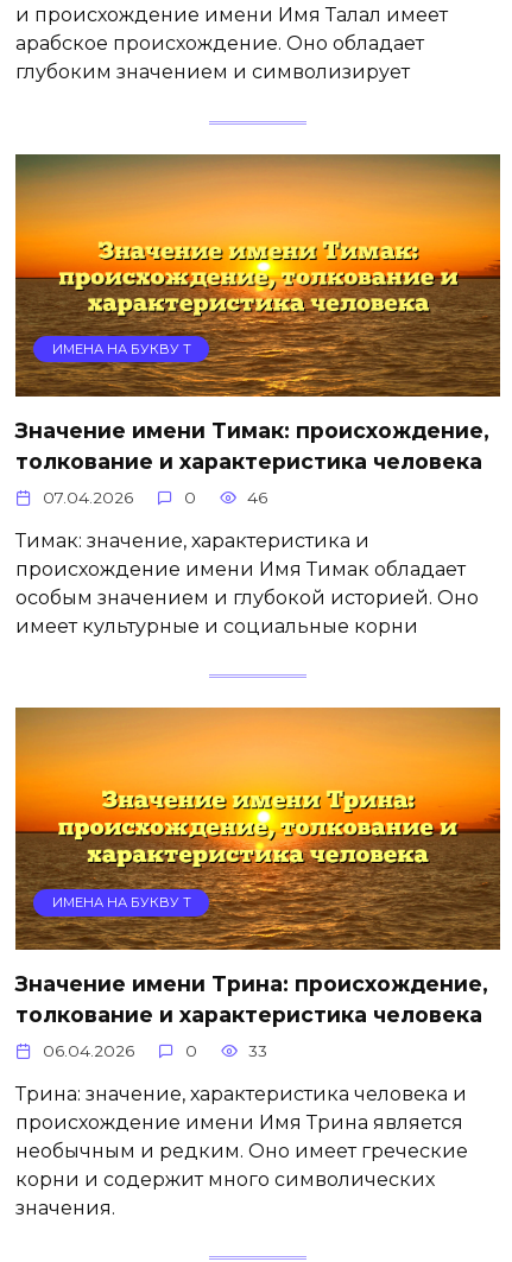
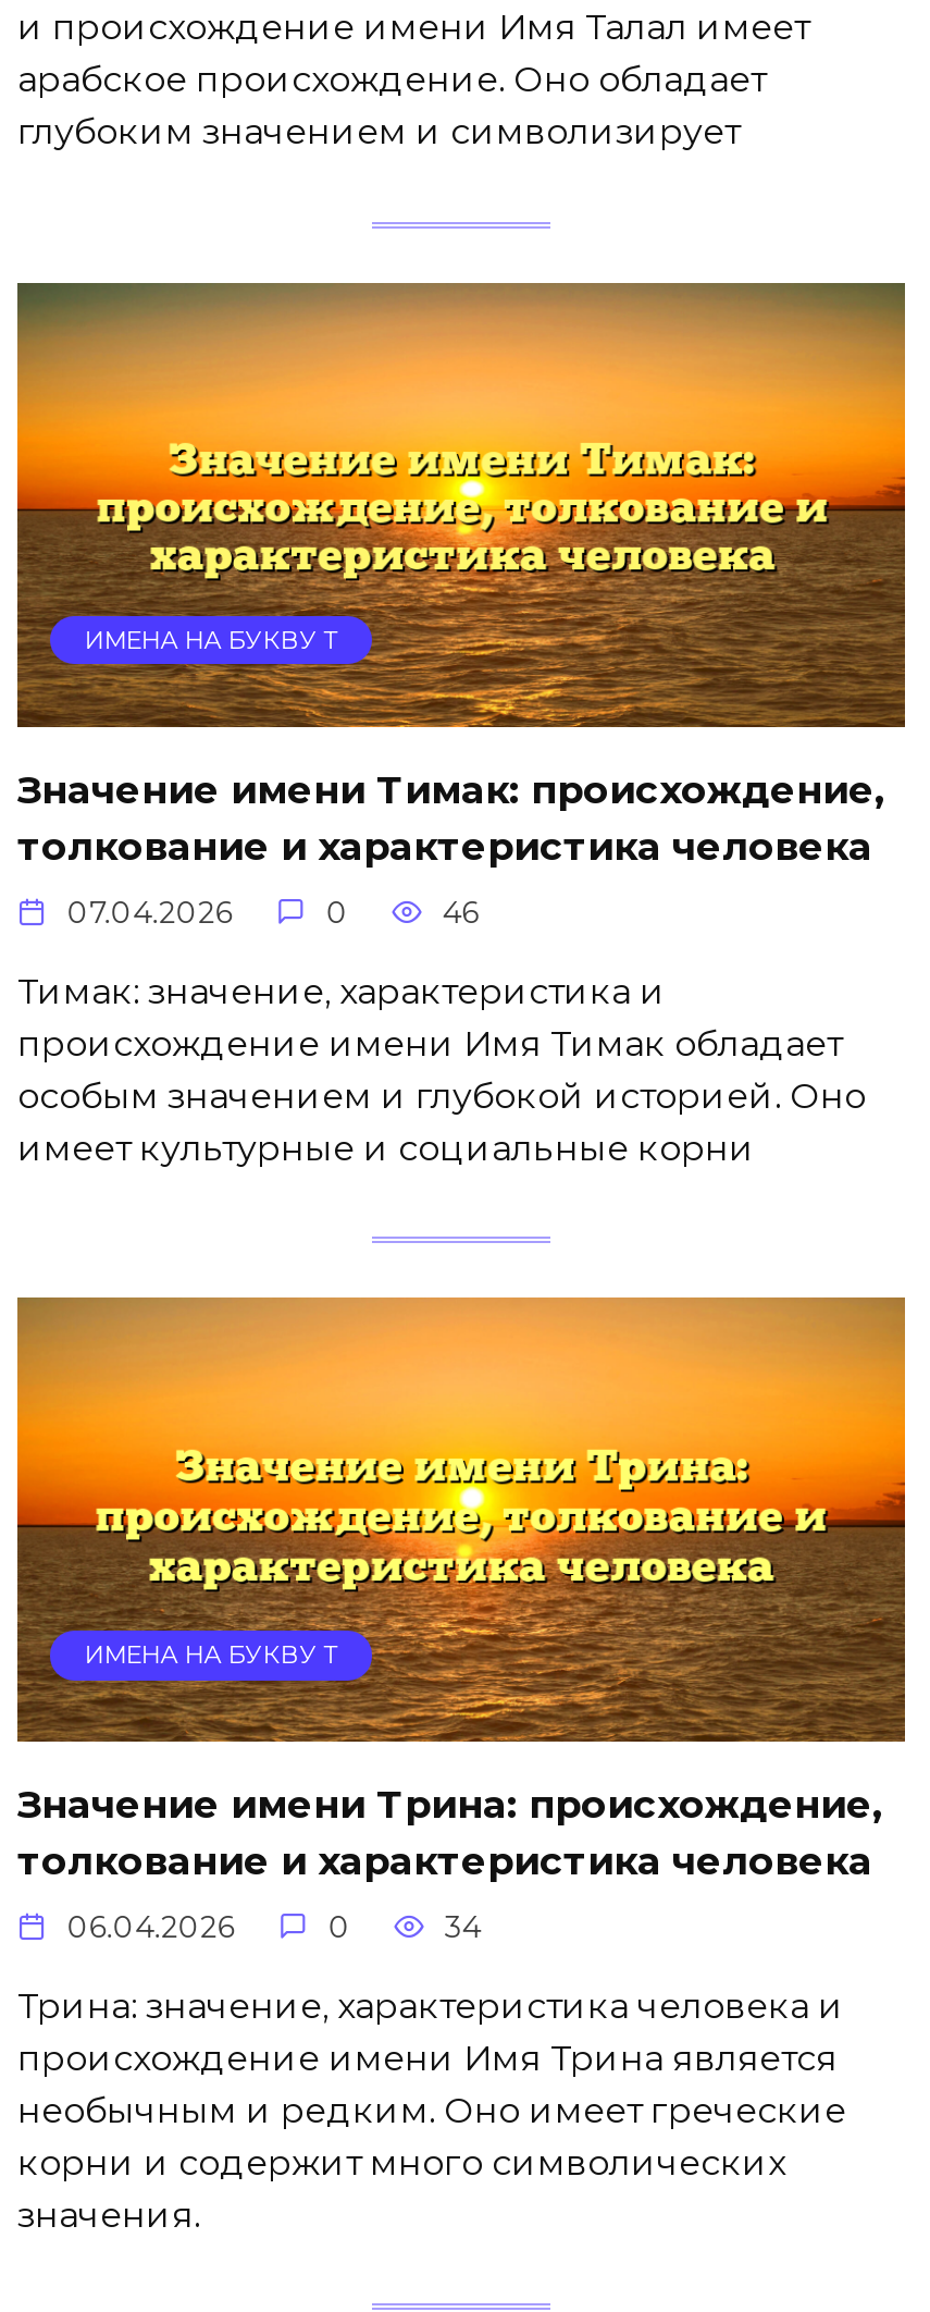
- 33
+ 34
